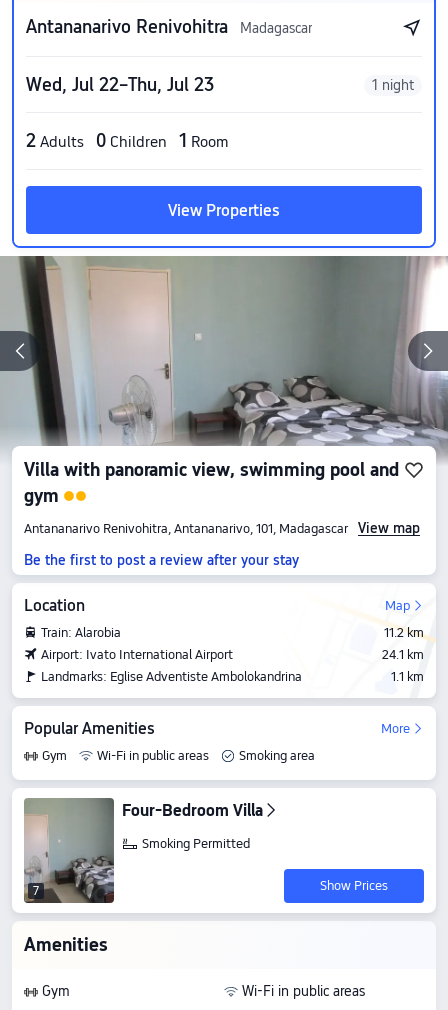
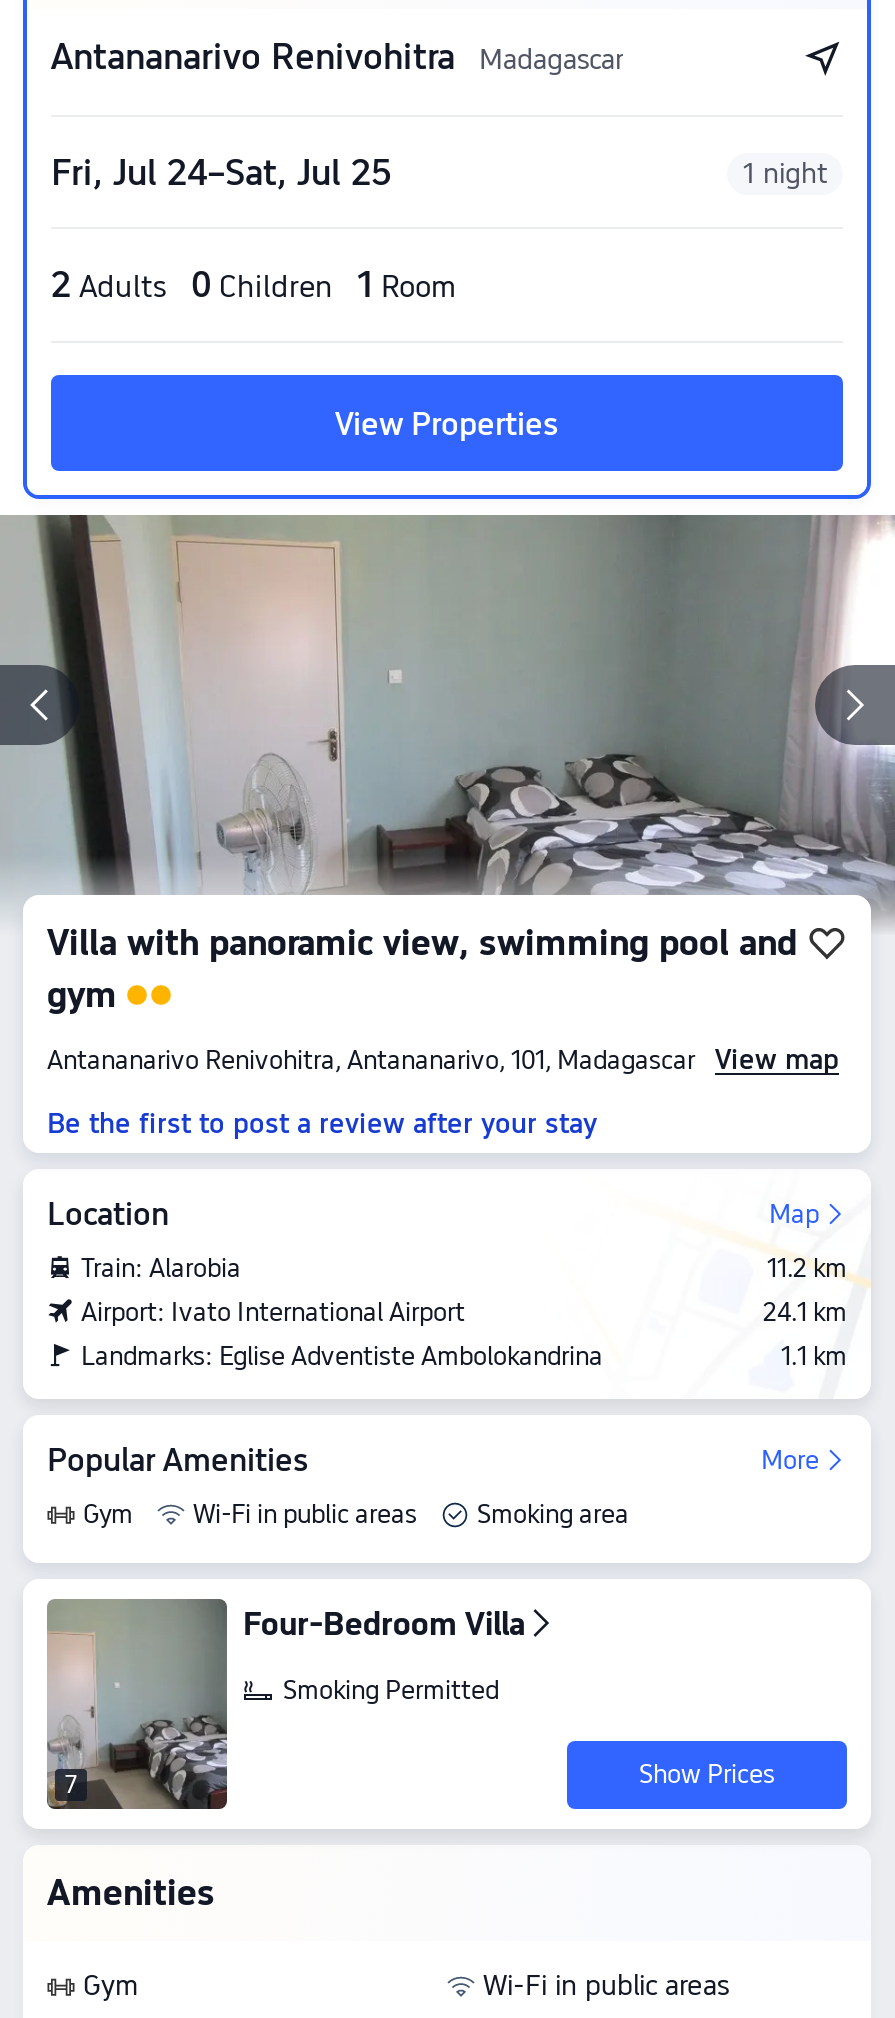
- Wed, Jul 22–Thu, Jul 23
+ Fri, Jul 24–Sat, Jul 25
